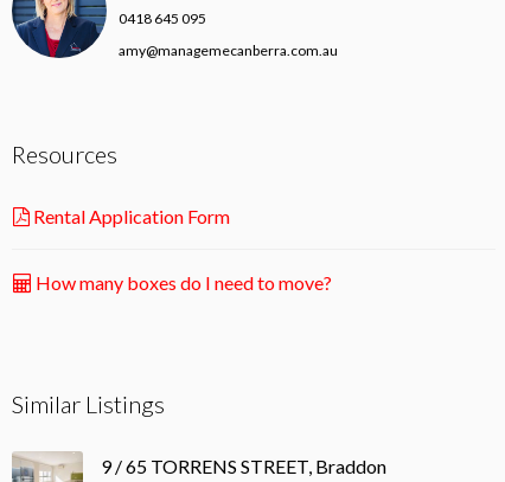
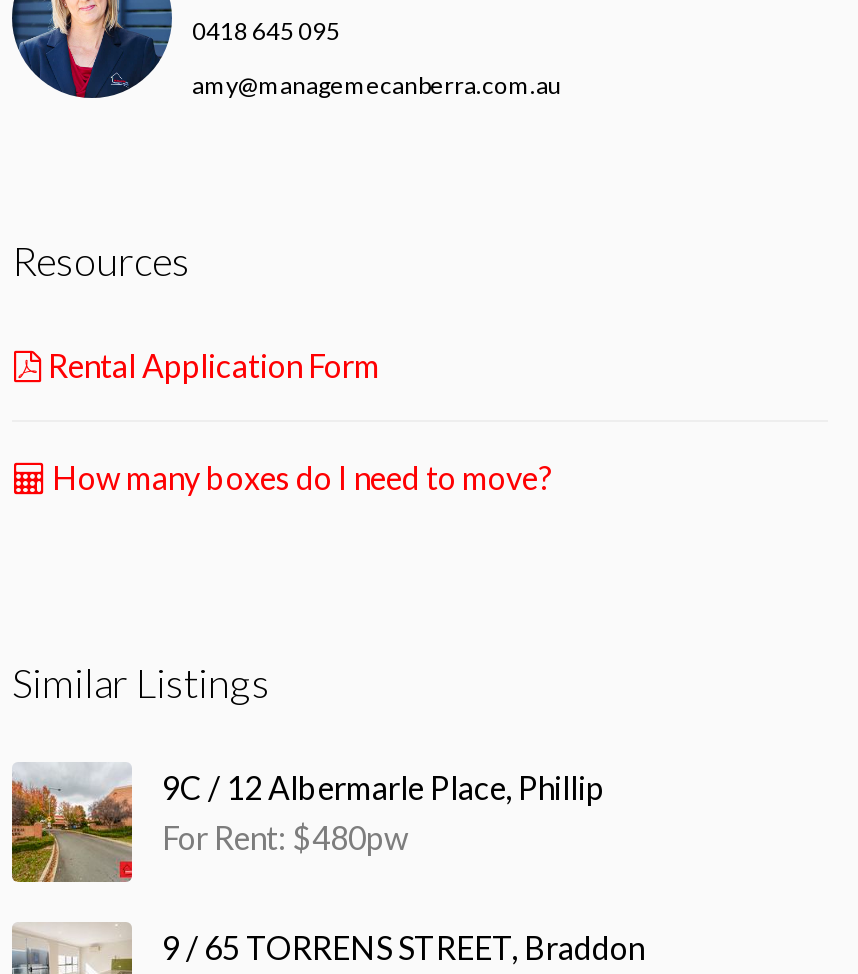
+ [image]
+ 9C / 12 Albermarle Place, Phillip
+ For Rent: $480pw
